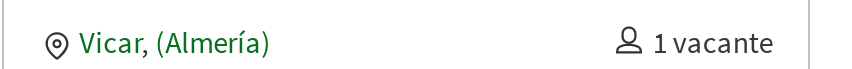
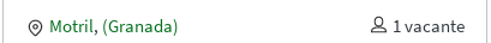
- Vicar, (Almería)
+ Motril, (Granada)
